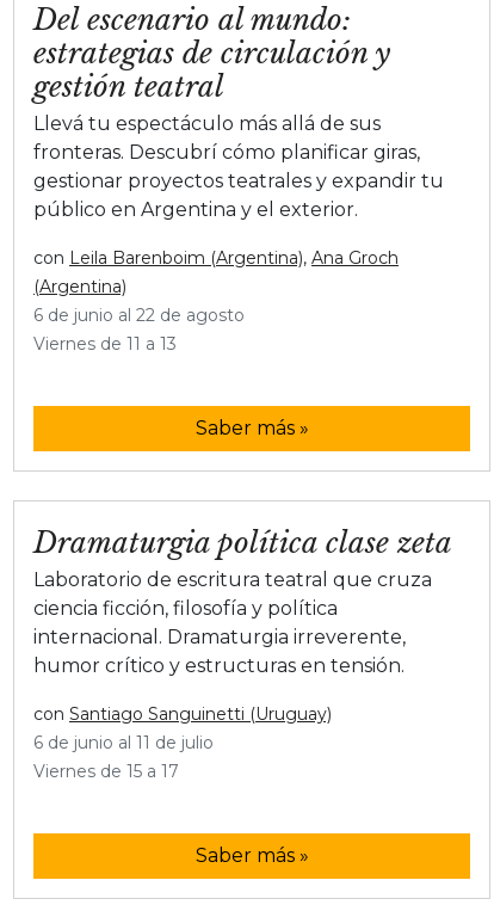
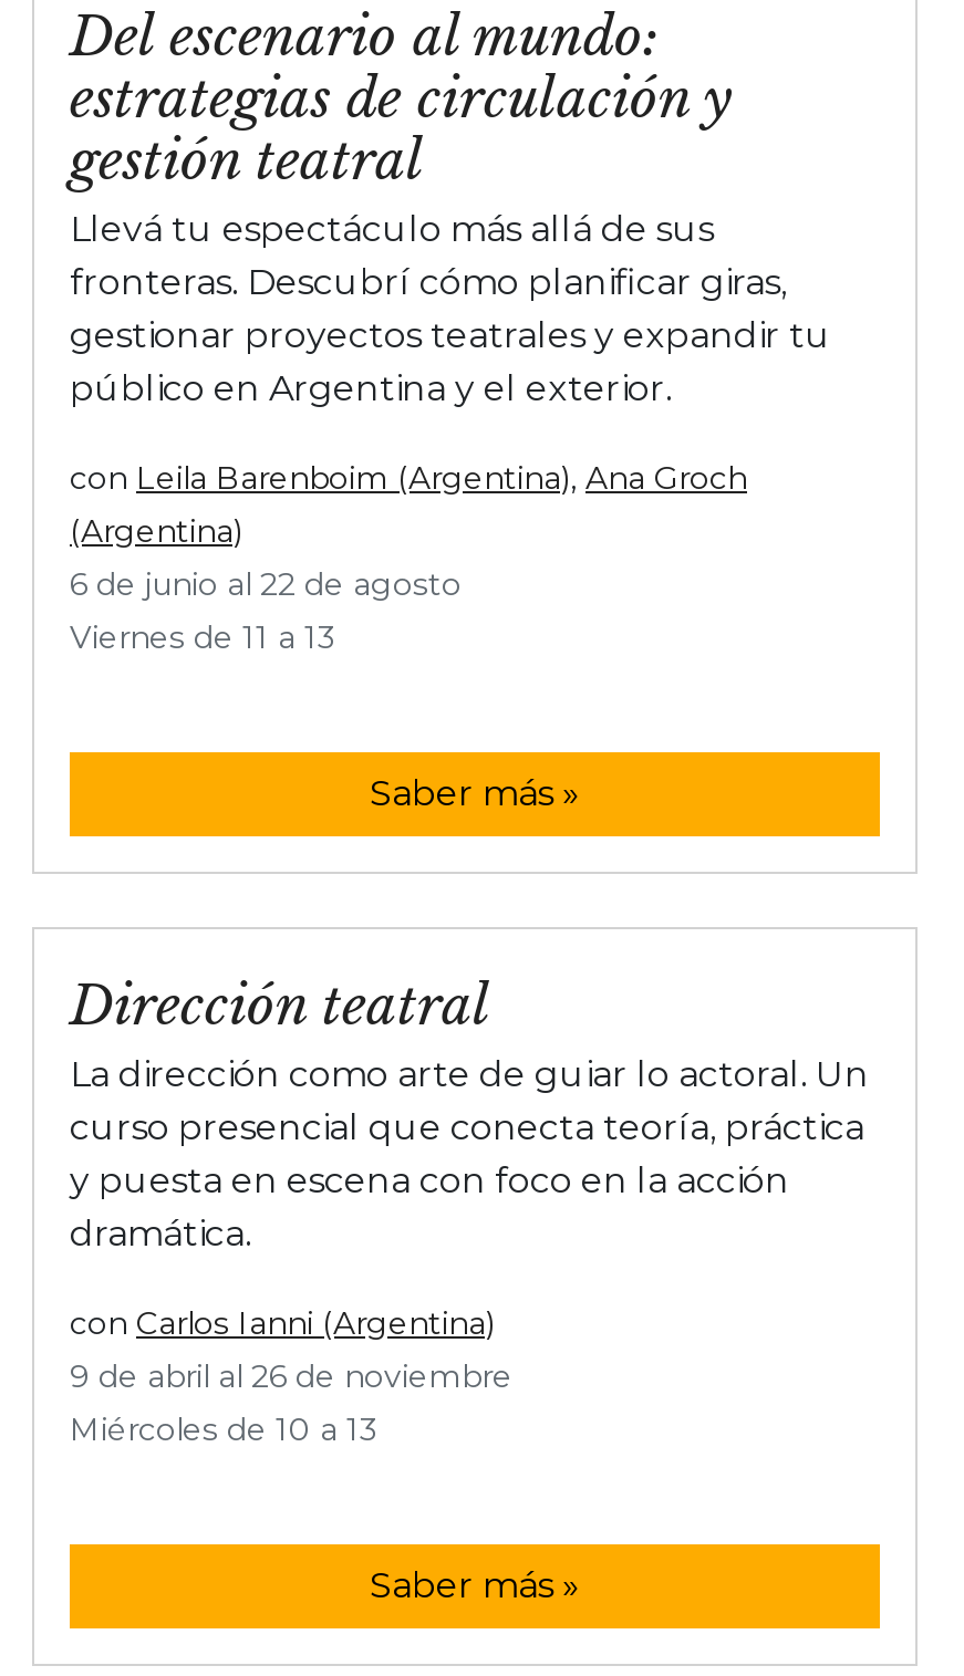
- Dramaturgia política clase zeta
- Laboratorio de escritura teatral que cruza
- ciencia ficción, filosofía y política
- internacional. Dramaturgia irreverente,
- humor crítico y estructuras en tensión.
+ Dirección teatral
+ La dirección como arte de guiar lo actoral. Un
+ curso presencial que conecta teoría, práctica
+ y puesta en escena con foco en la acción
+ dramática.

- con Santiago Sanguinetti (Uruguay)
- 6 de junio al 11 de julio
- Viernes de 15 a 17
+ con Carlos Ianni (Argentina)
+ 9 de abril al 26 de noviembre
+ Miércoles de 10 a 13
